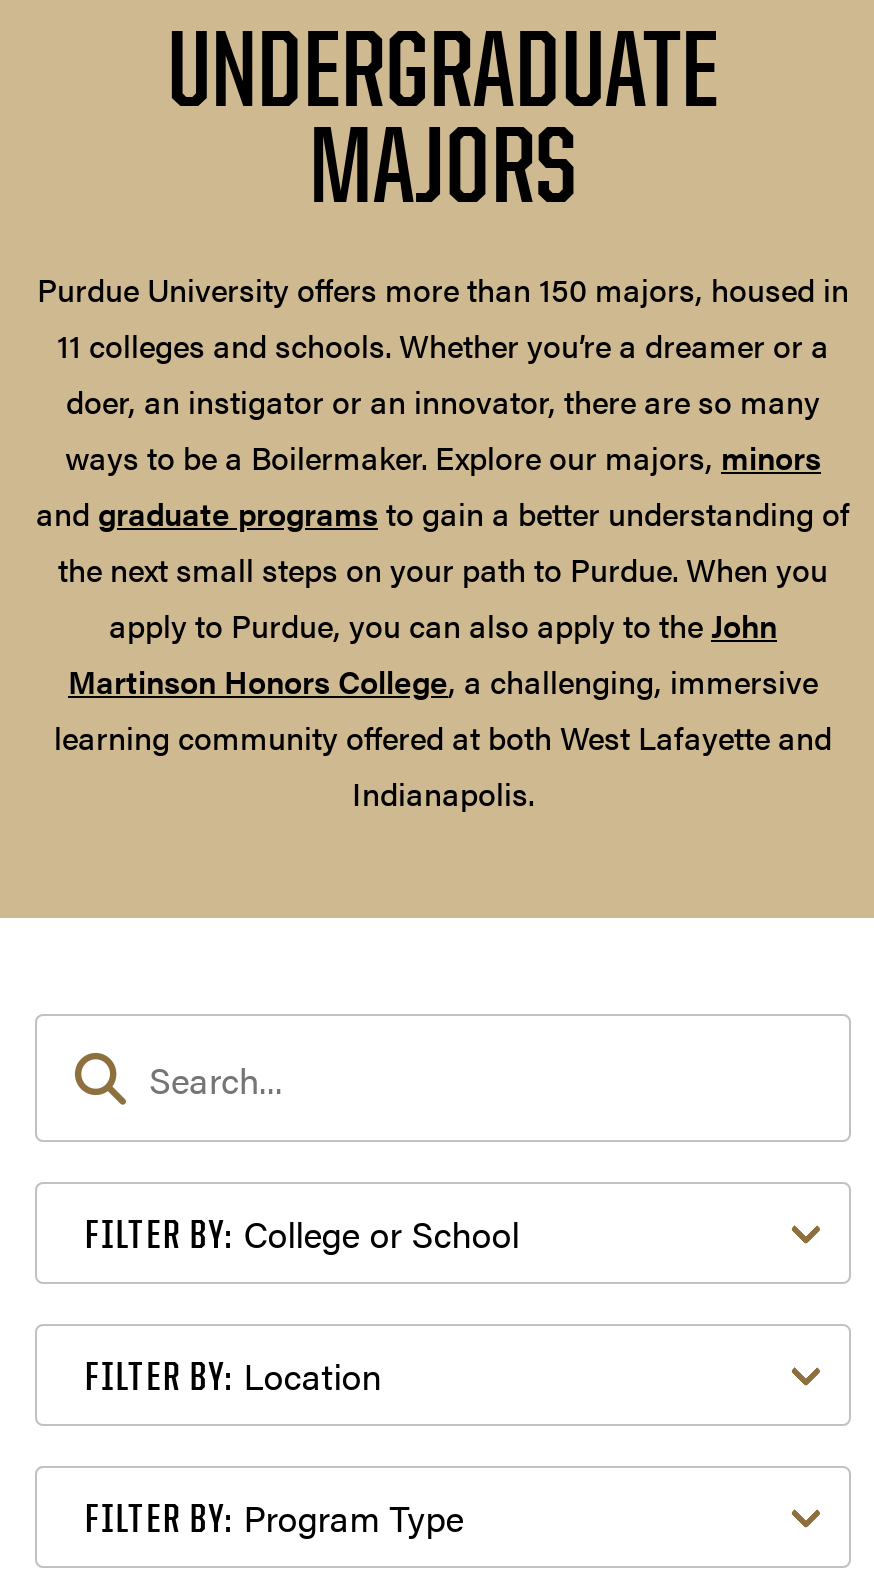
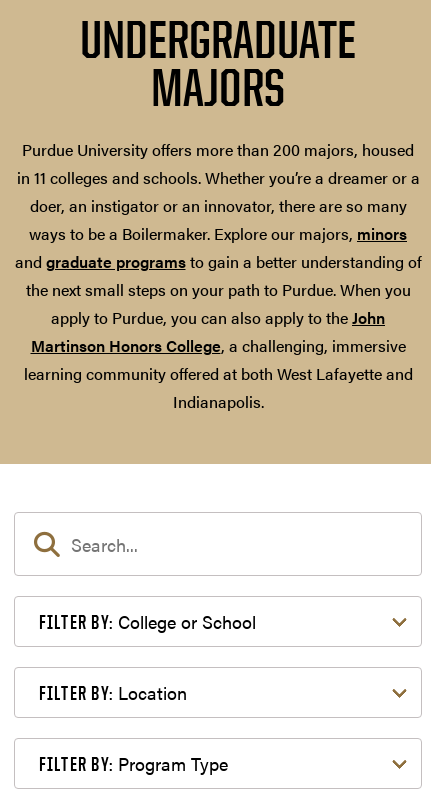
- Purdue University offers more than 150 majors, housed in
- 11 colleges and schools. Whether you’re a dreamer or a
+ Purdue University offers more than 200 majors, housed
+ in 11 colleges and schools. Whether you’re a dreamer or a
